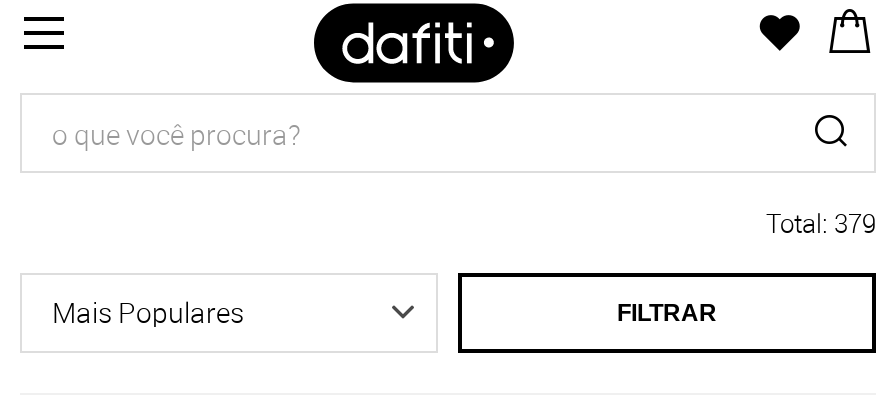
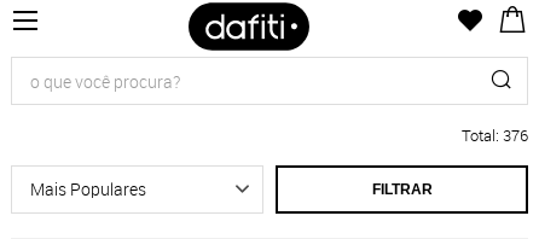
- Total: 379
+ Total: 376
